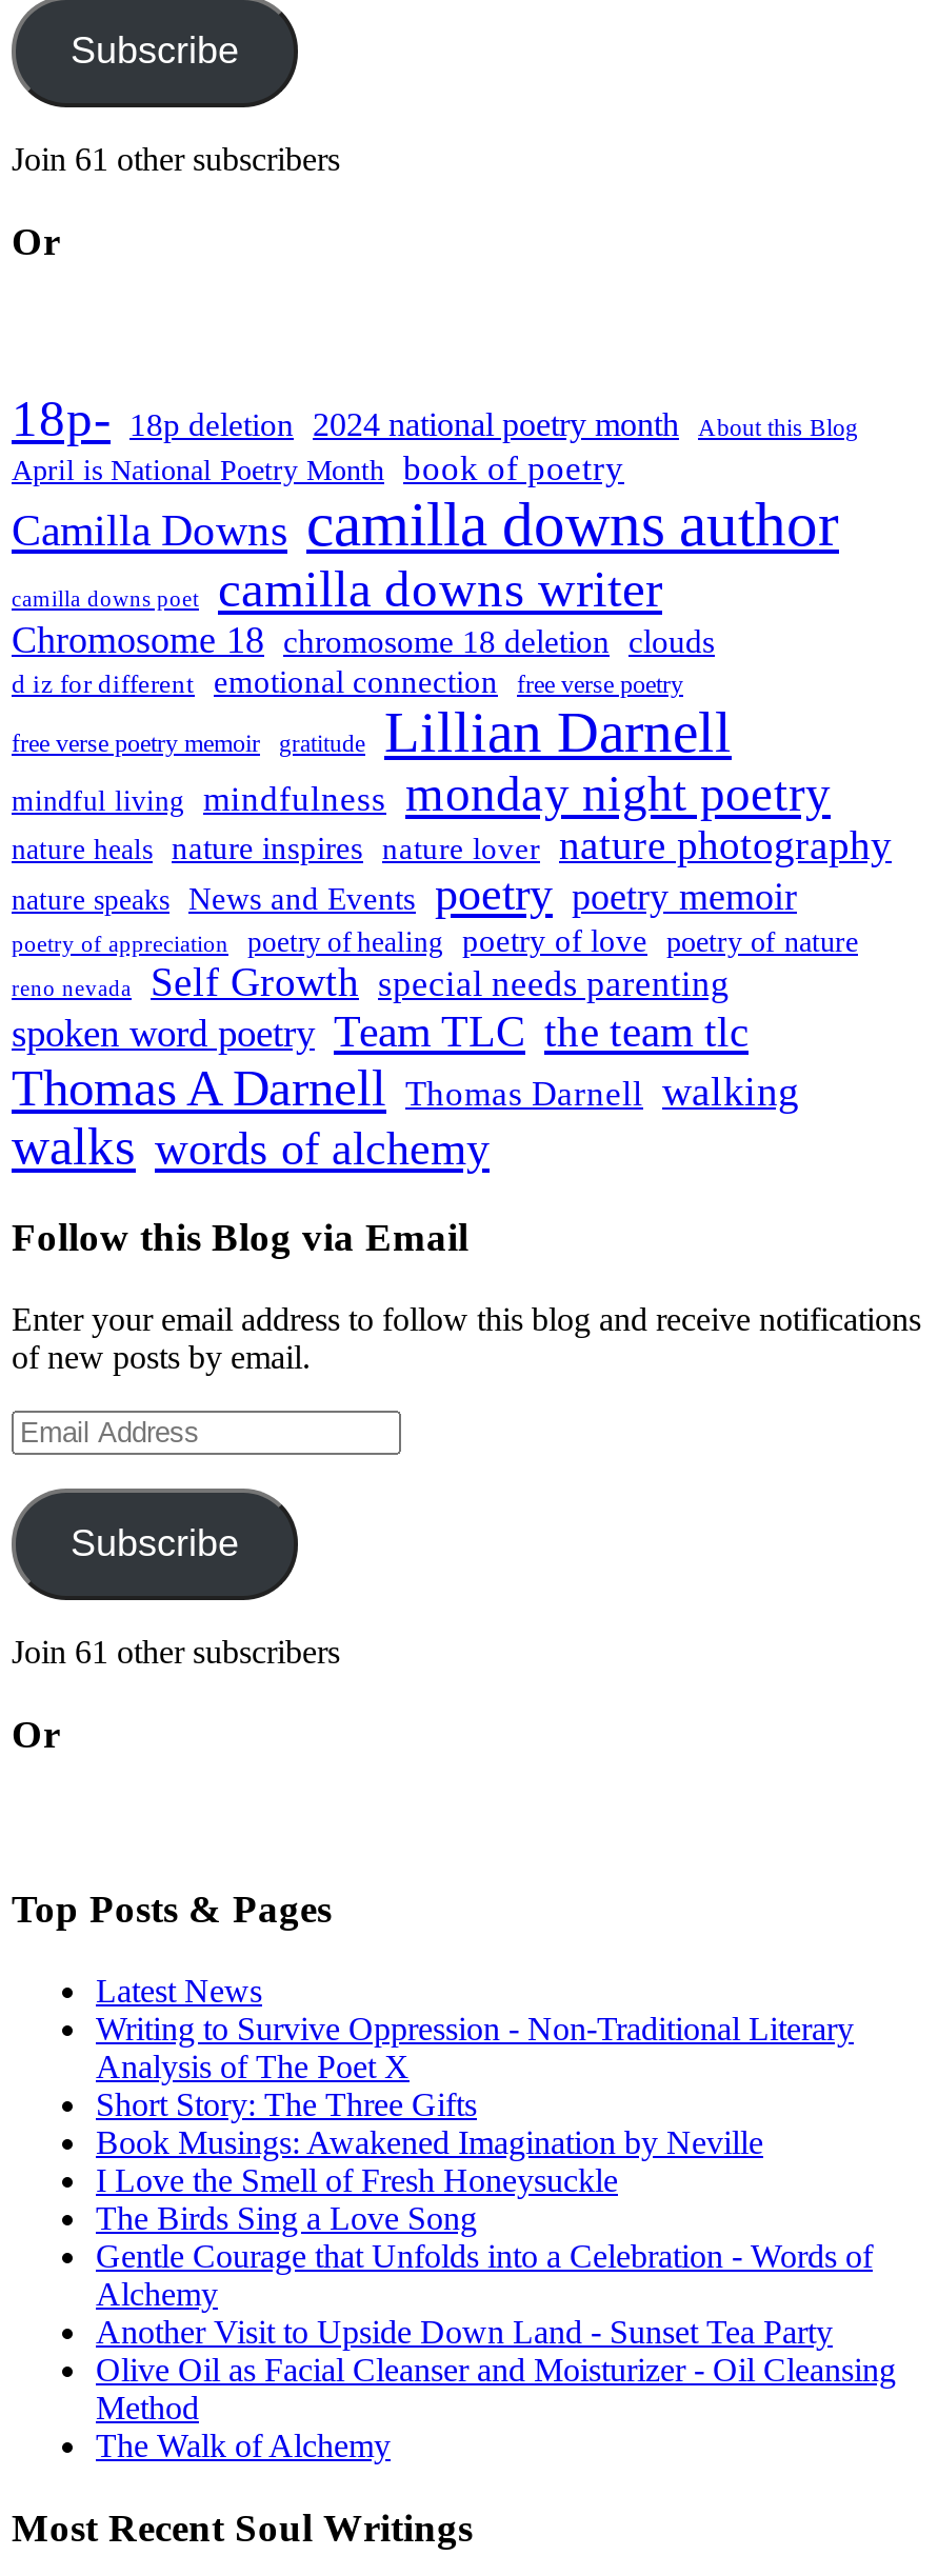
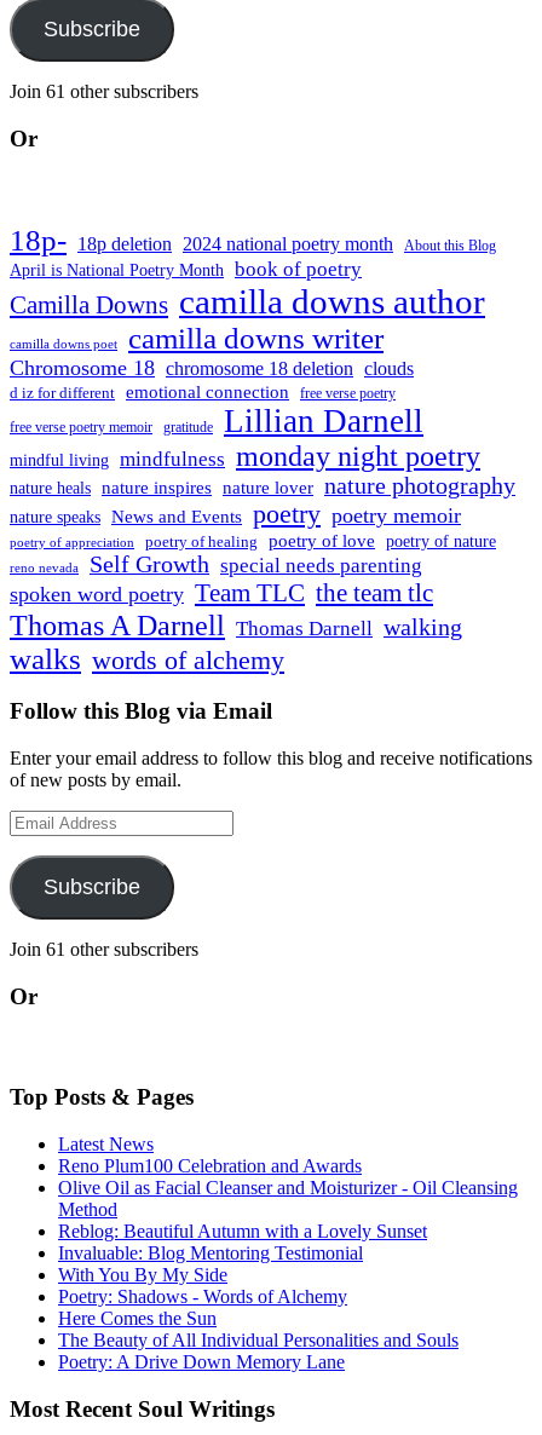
- Writing to Survive Oppression - Non-Traditional Literary
- Analysis of The Poet X
- Short Story: The Three Gifts
- Book Musings: Awakened Imagination by Neville
- I Love the Smell of Fresh Honeysuckle
- The Birds Sing a Love Song
- Gentle Courage that Unfolds into a Celebration - Words of
- Alchemy
- Another Visit to Upside Down Land - Sunset Tea Party
+ Reno Plum100 Celebration and Awards

moved up: Olive Oil as Facial Cleanser and Moisturizer - Oil Cleansing | Method

- The Walk of Alchemy
+ Reblog: Beautiful Autumn with a Lovely Sunset
+ Invaluable: Blog Mentoring Testimonial
+ With You By My Side
+ Poetry: Shadows - Words of Alchemy
+ Here Comes the Sun
+ The Beauty of All Individual Personalities and Souls
+ Poetry: A Drive Down Memory Lane
